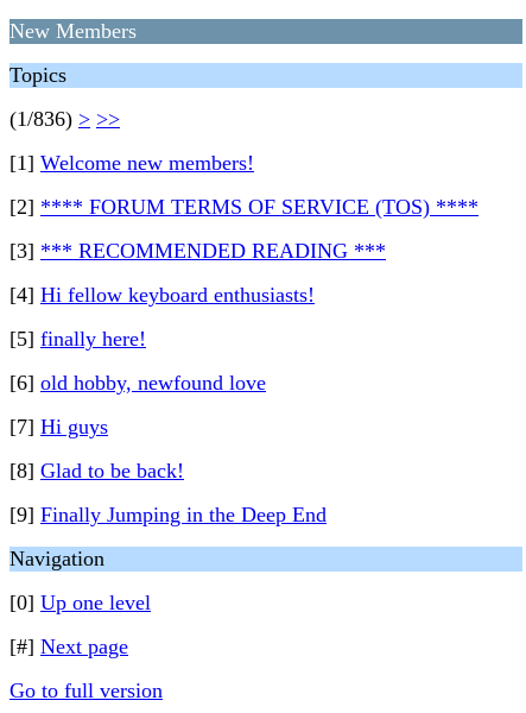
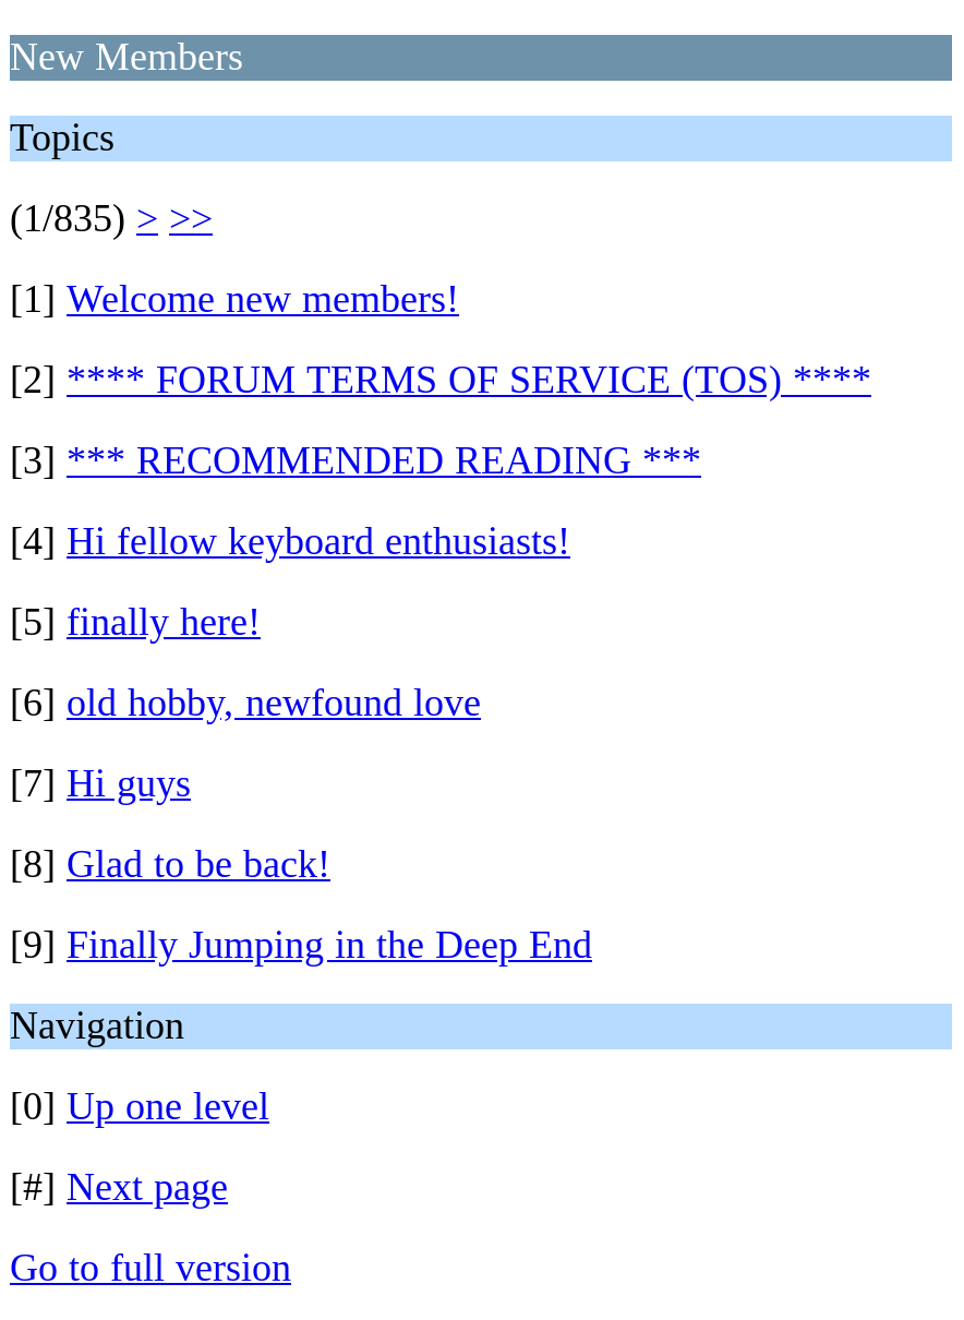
- (1/836) > >>
+ (1/835) > >>
